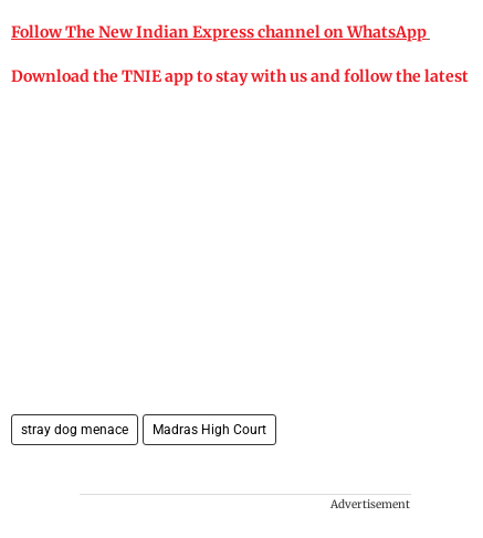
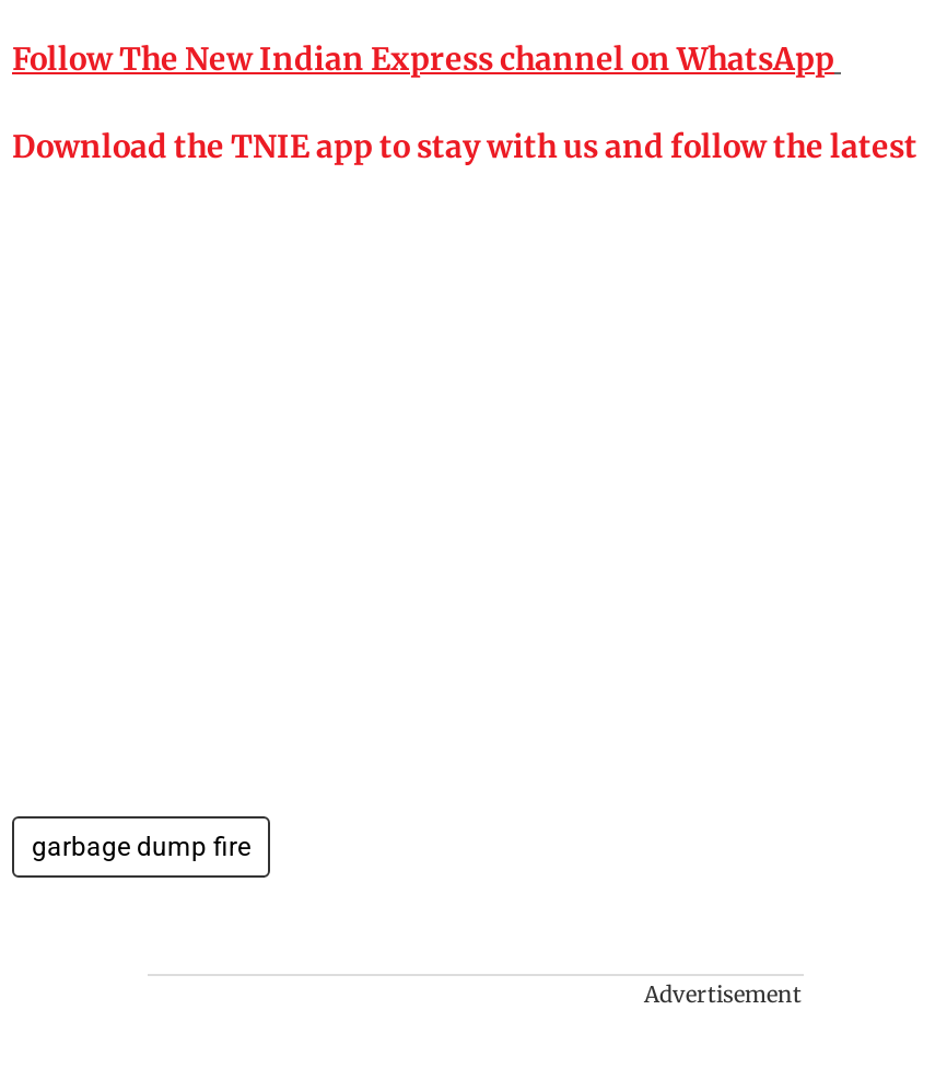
- stray dog menace
- Madras High Court
+ garbage dump fire
